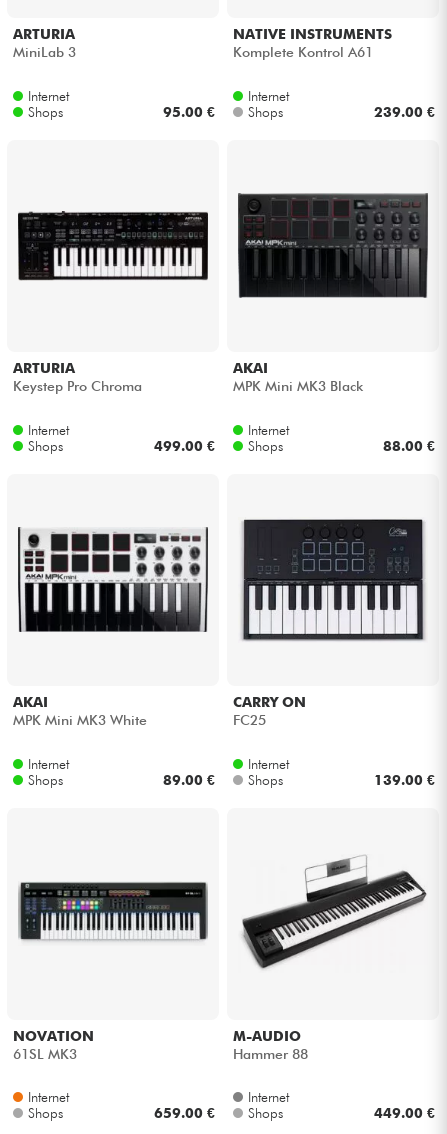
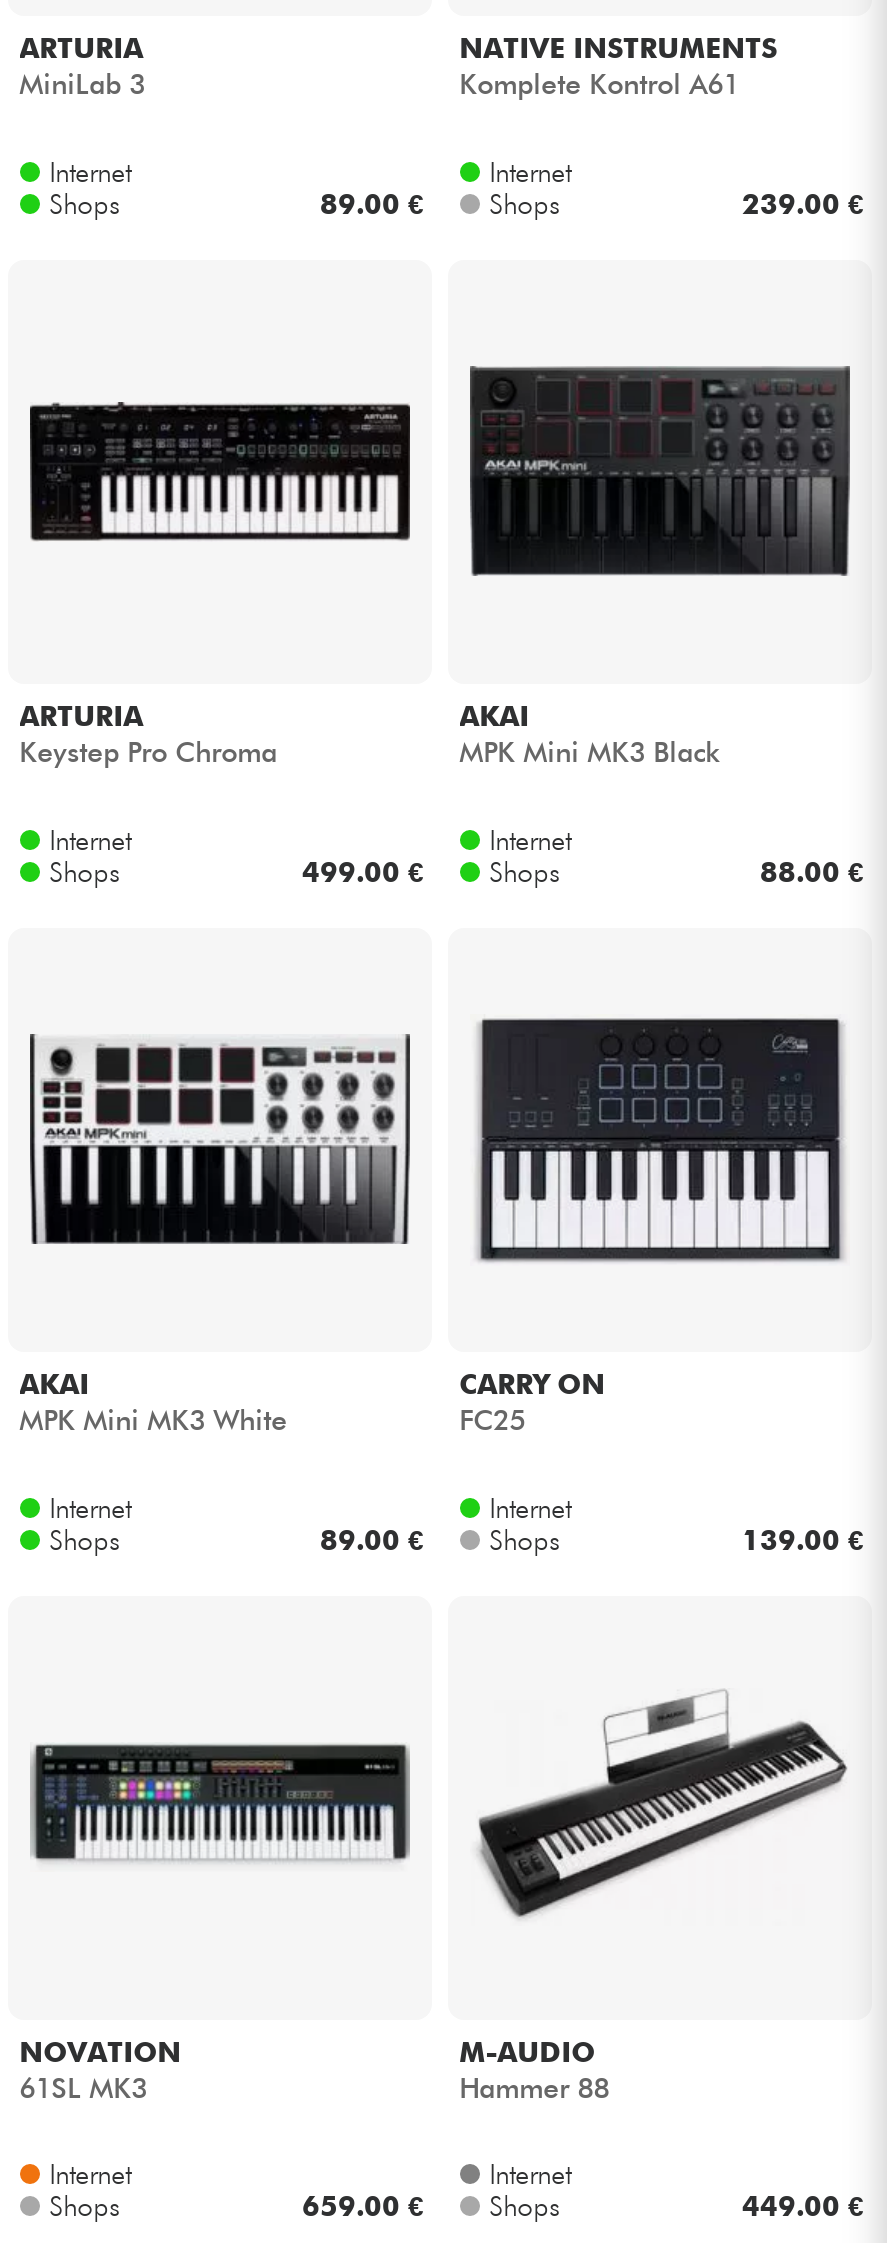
- 95.00 €
+ 89.00 €
